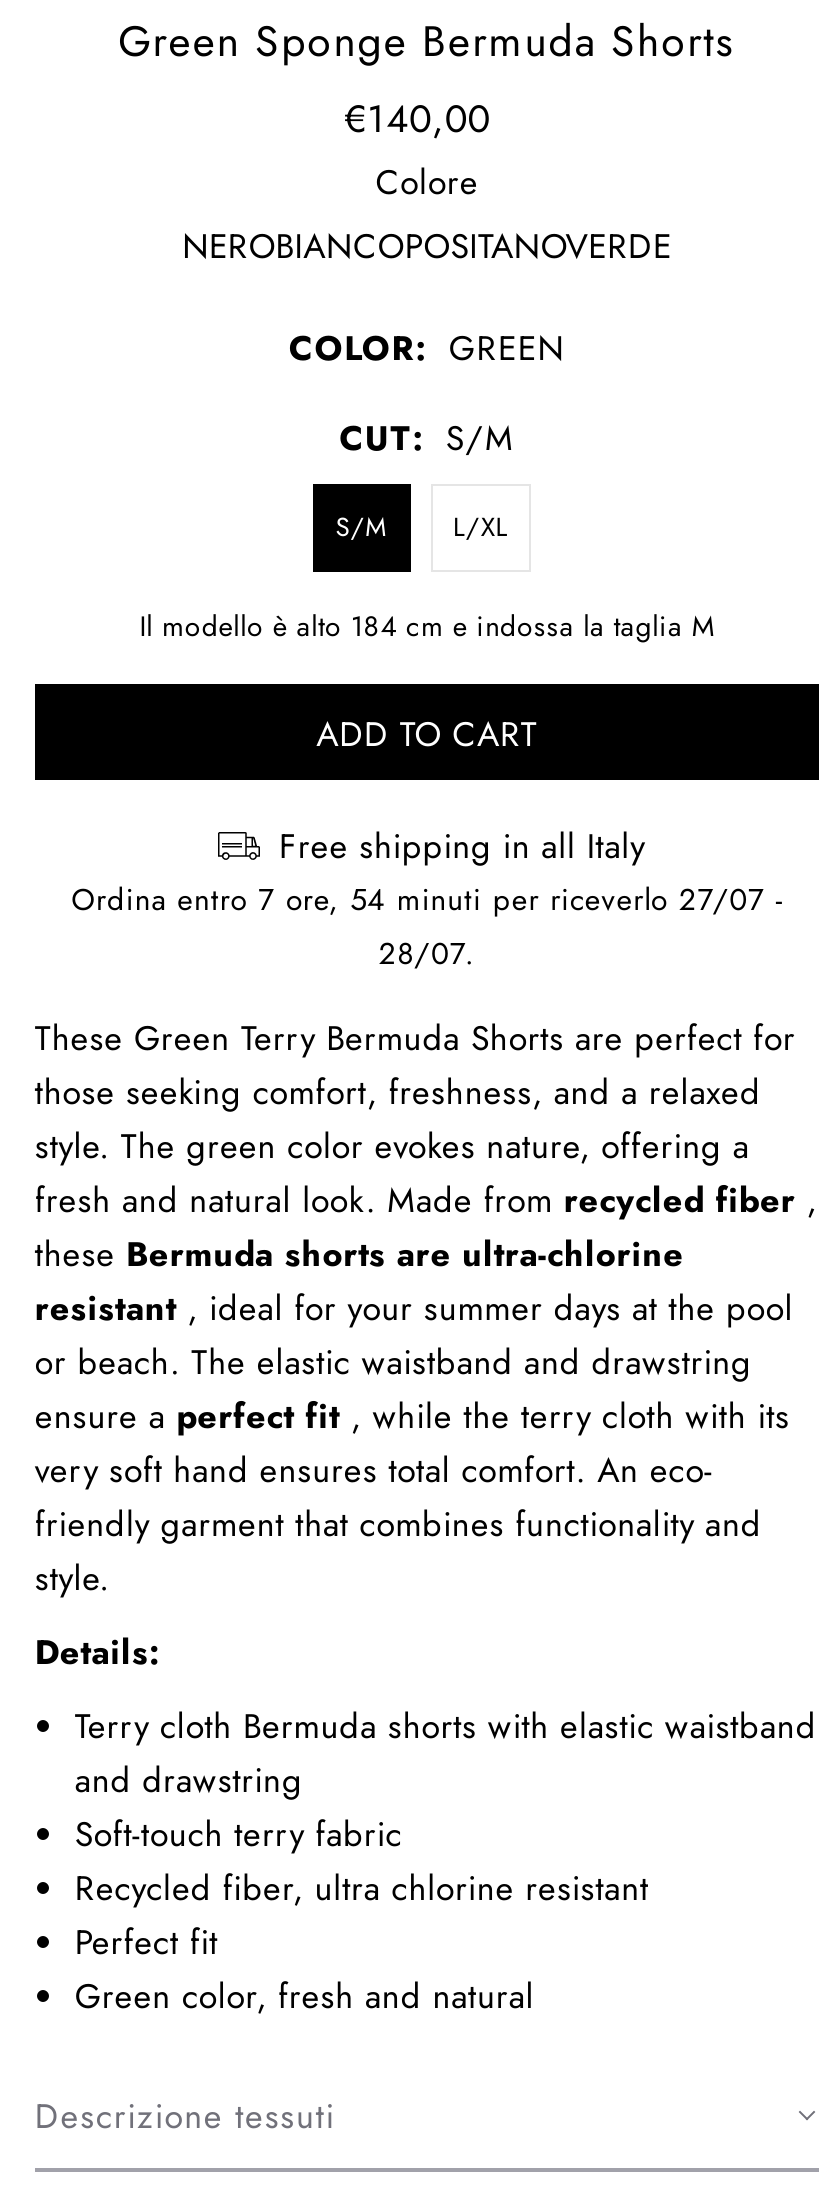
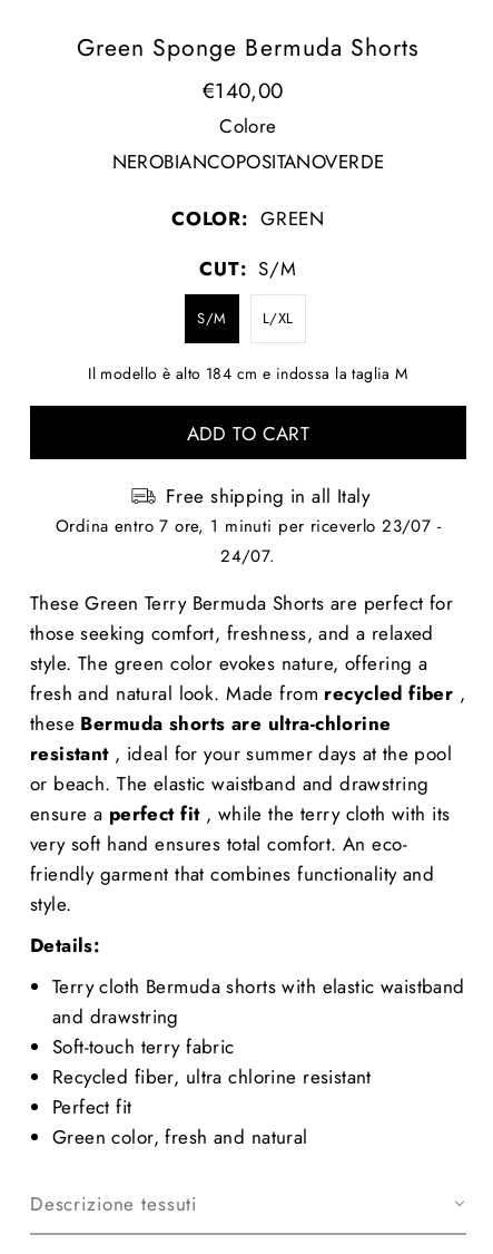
- Ordina entro 7 ore, 54 minuti per riceverlo 27/07 -
+ Ordina entro 7 ore, 1 minuti per riceverlo 23/07 -

- 28/07.
+ 24/07.
